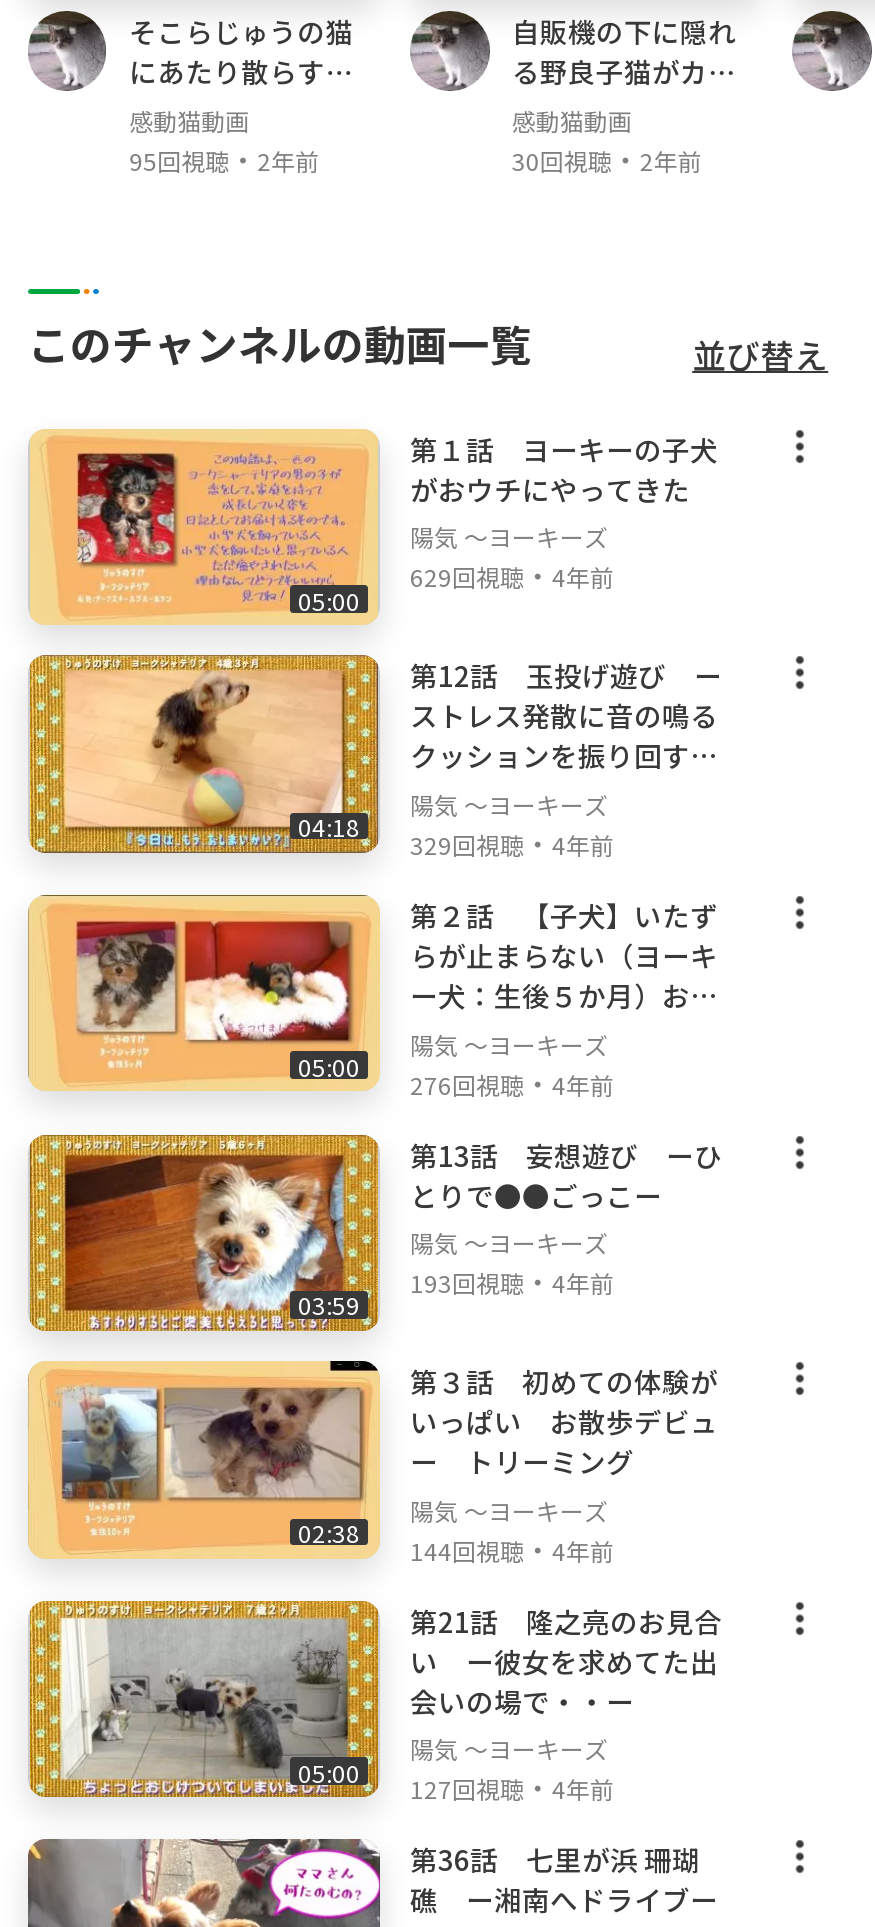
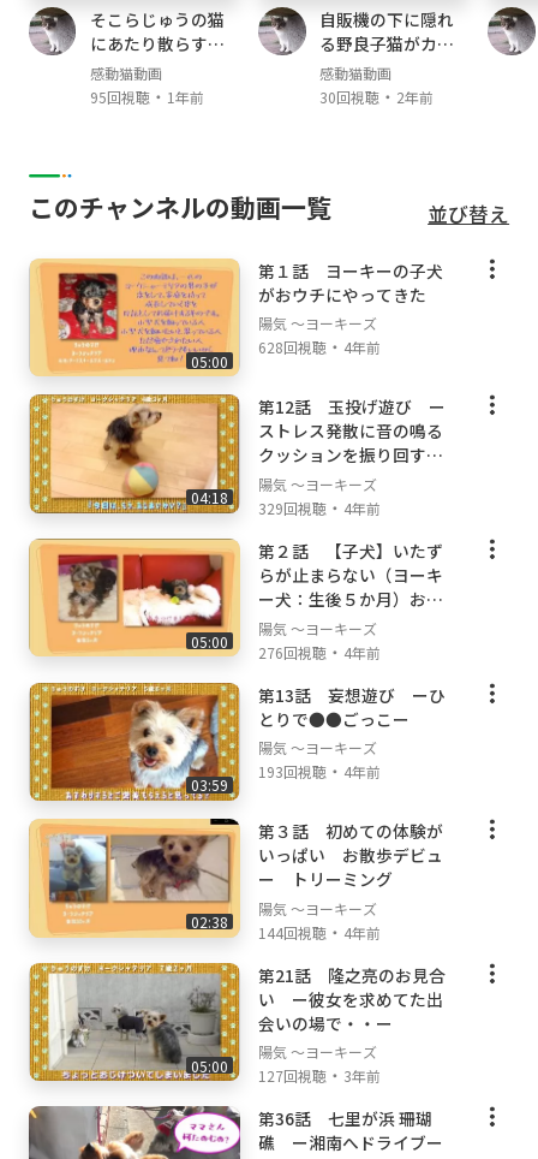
- 95回視聴・2年前
+ 95回視聴・1年前

- 629回視聴・4年前
+ 628回視聴・4年前

- 05:00 127回視聴・4年前
+ 05:00 127回視聴・3年前
